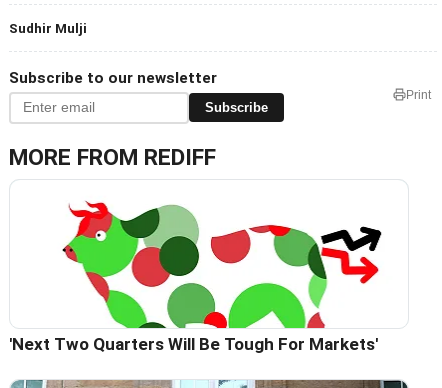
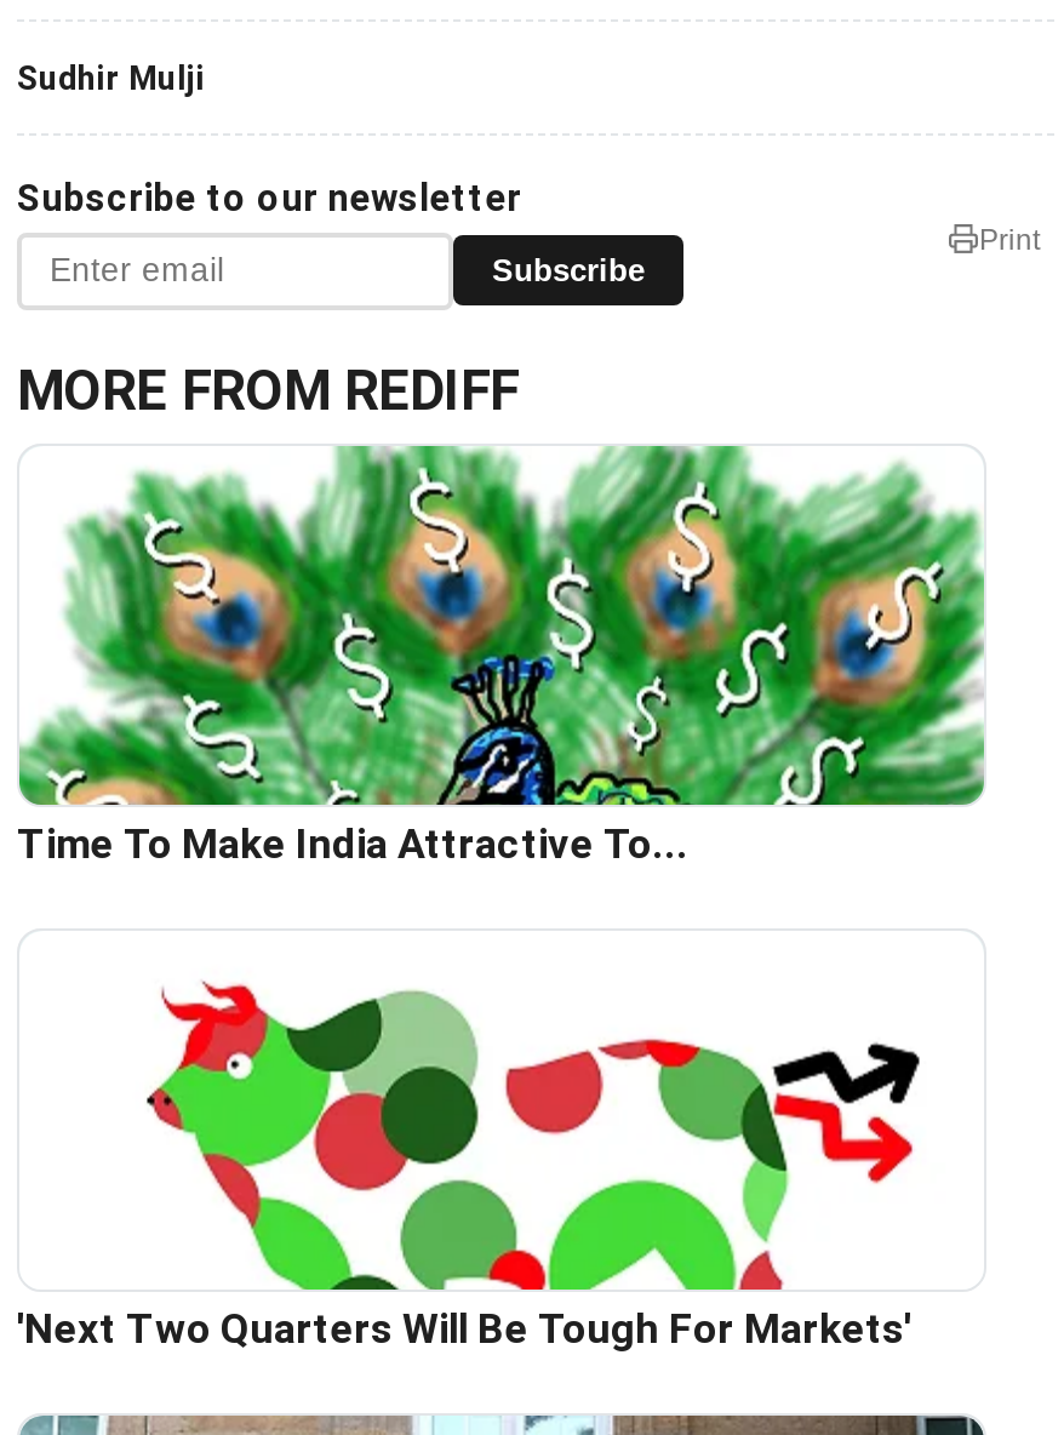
+ [image]
+ Time To Make India Attractive To...
